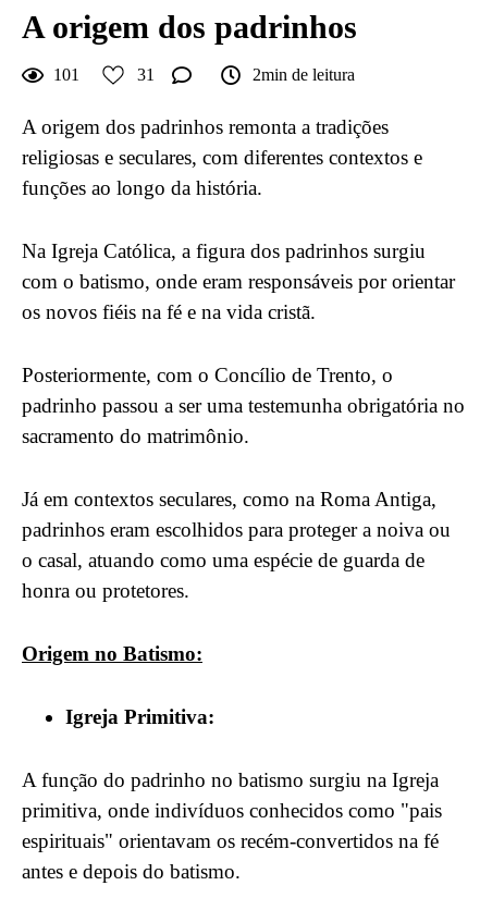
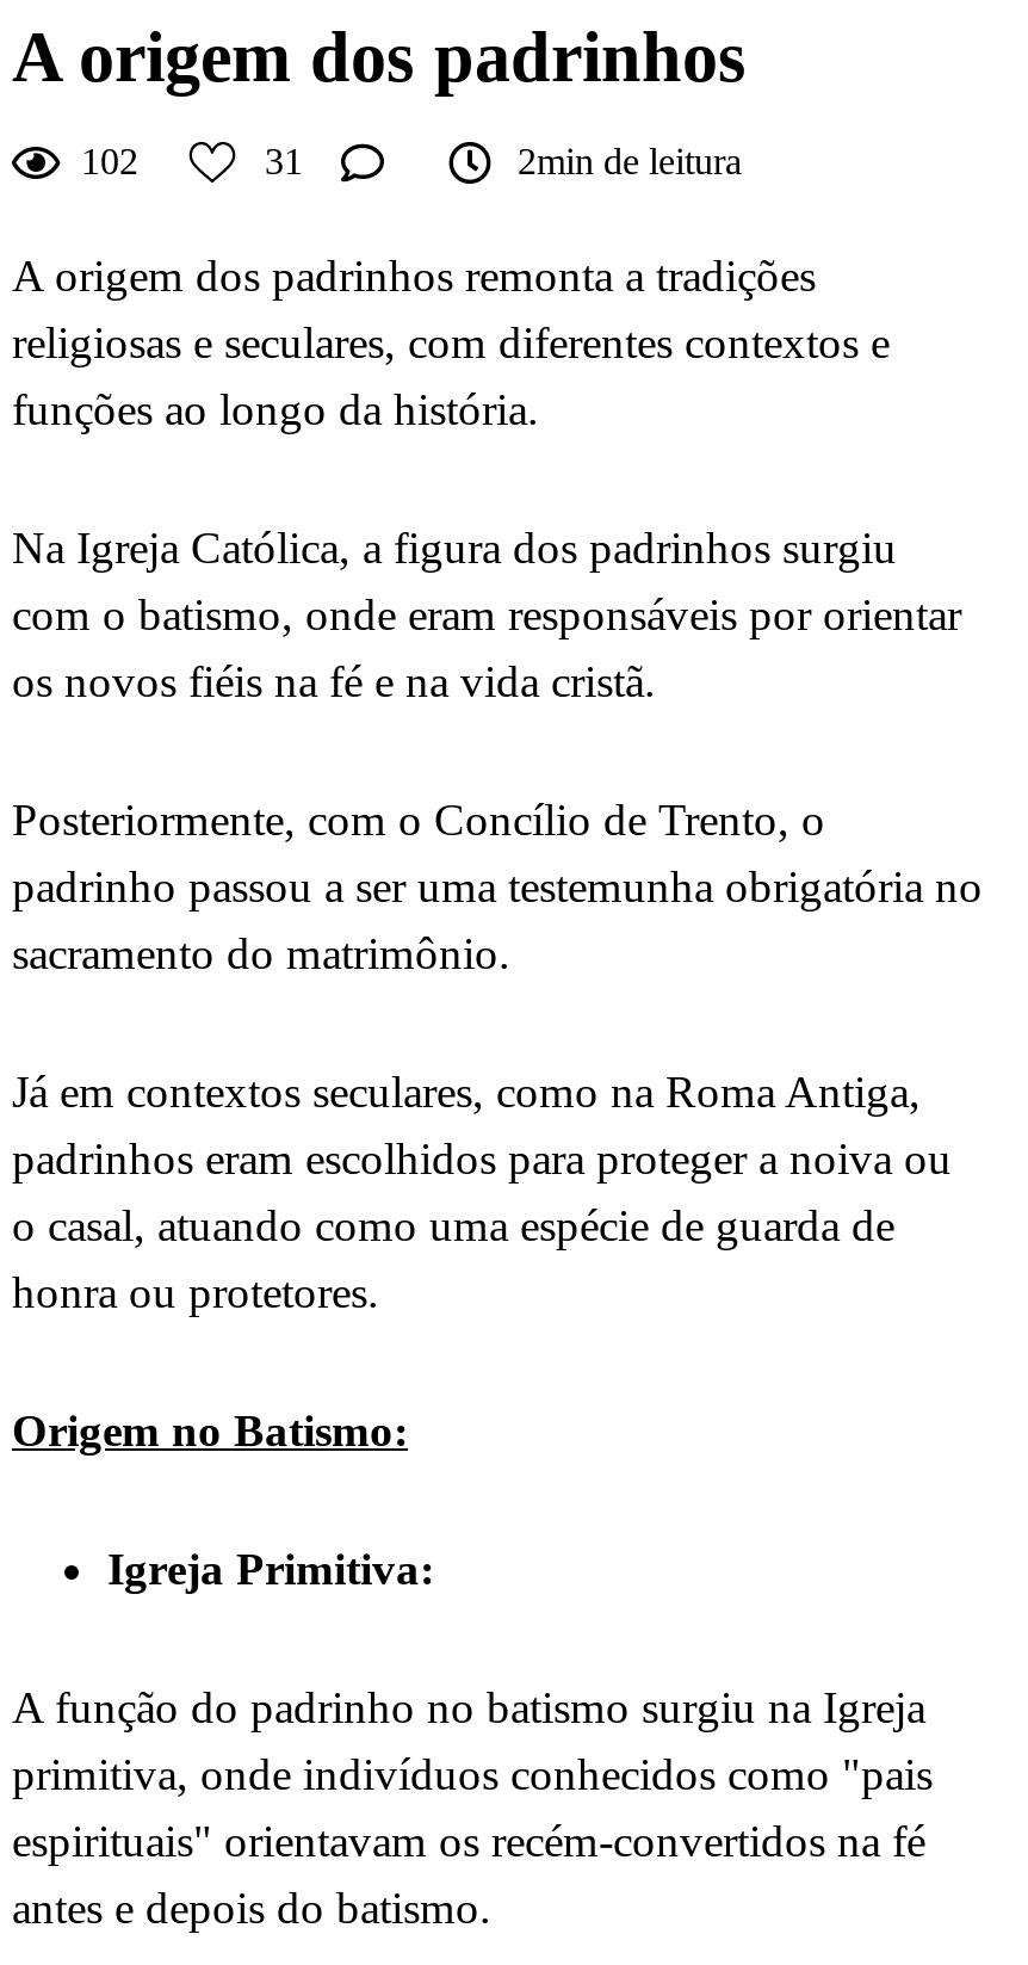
- 101
+ 102
